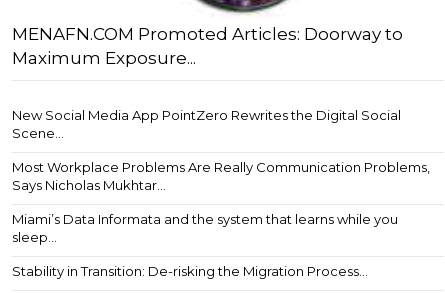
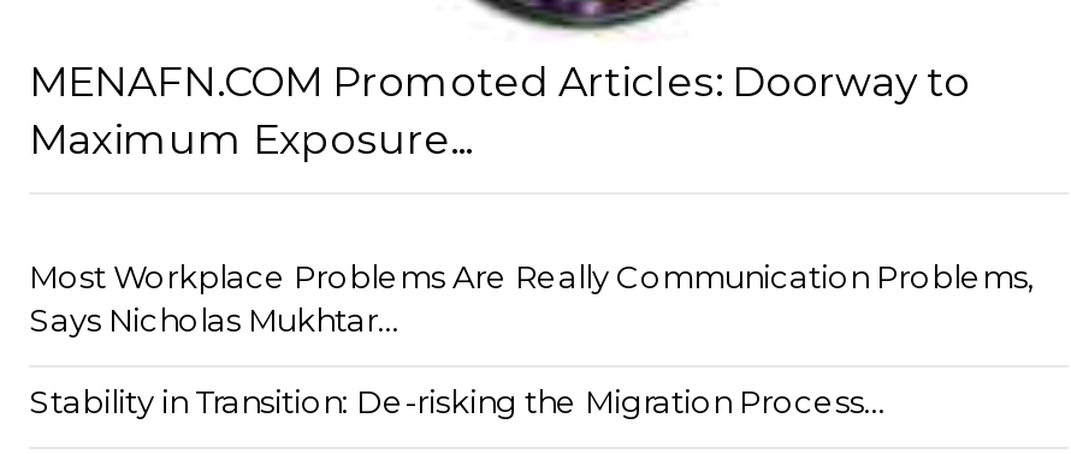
- New Social Media App PointZero Rewrites the Digital Social
- Scene...

- Miami’s Data Informata and the system that learns while you
- sleep...
